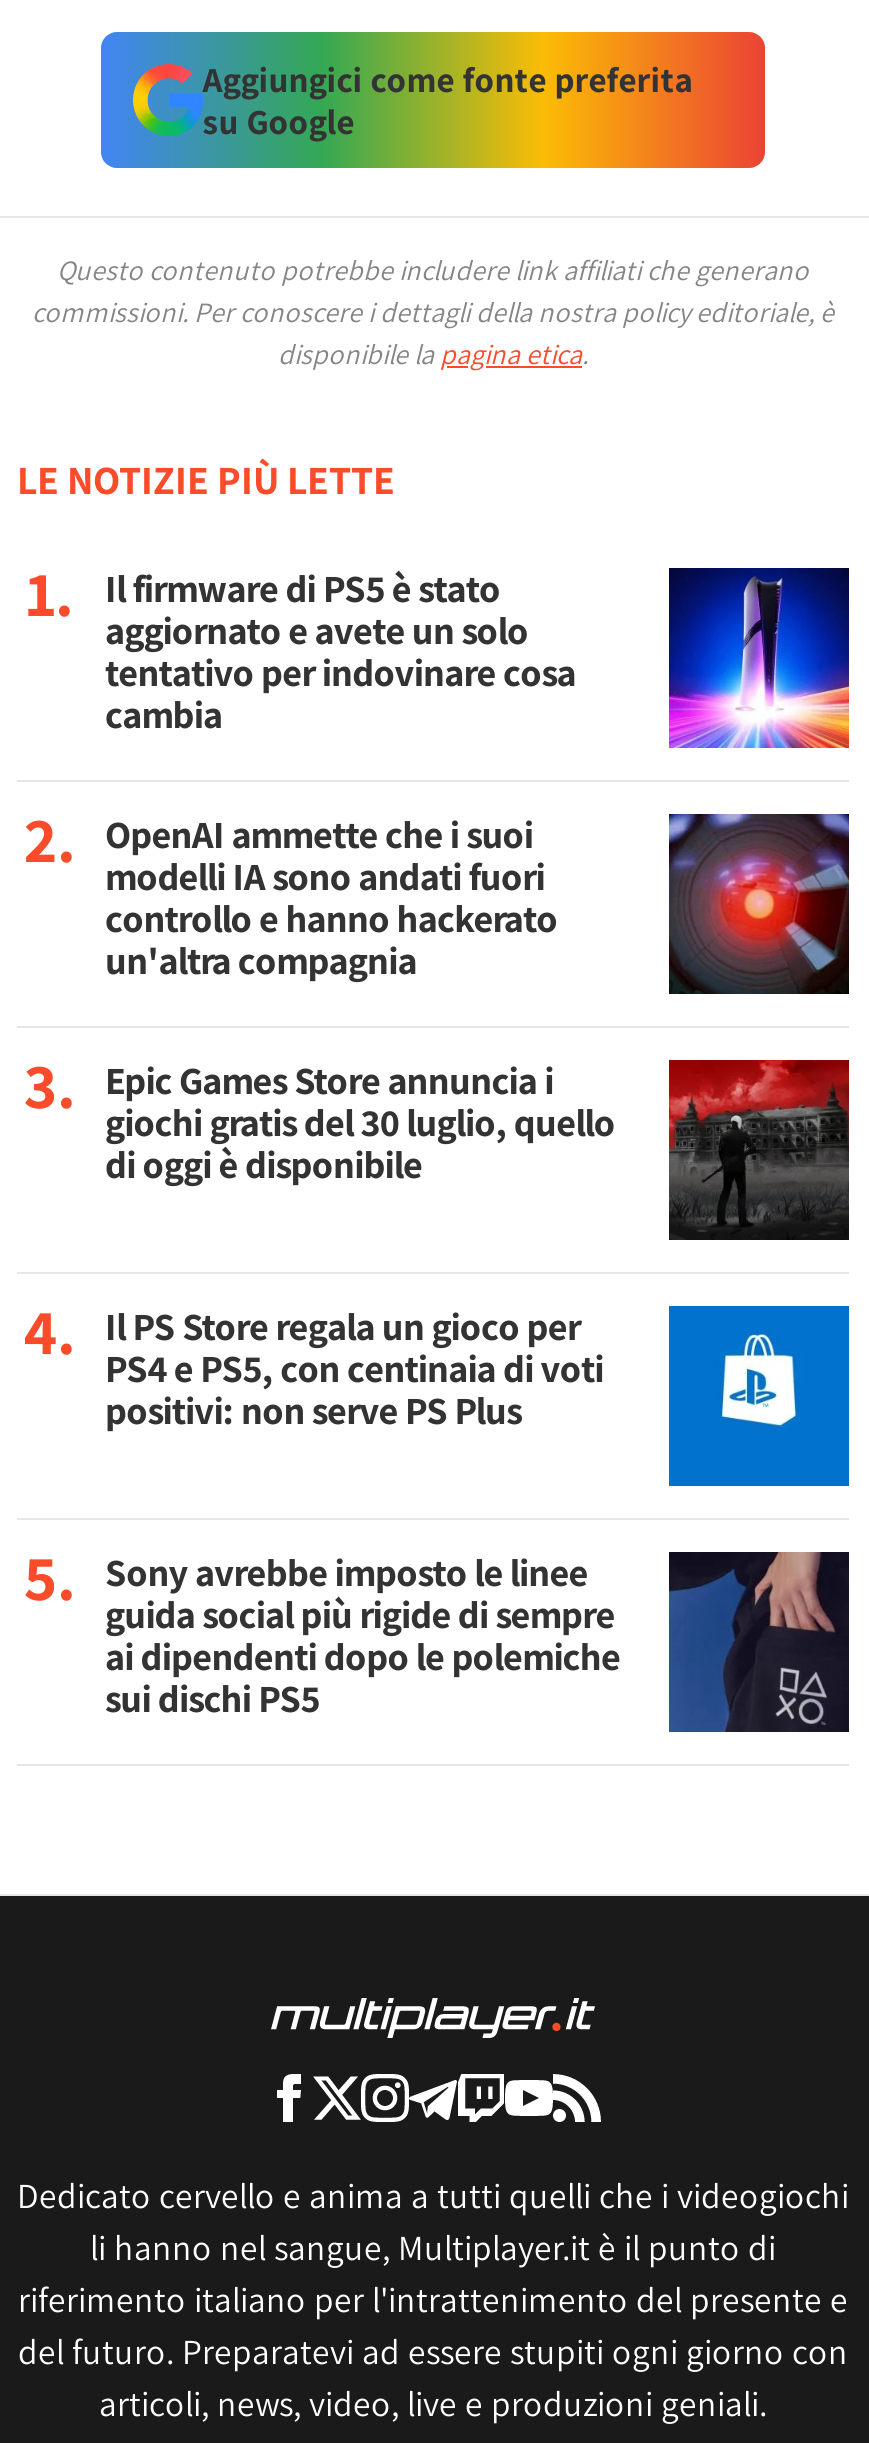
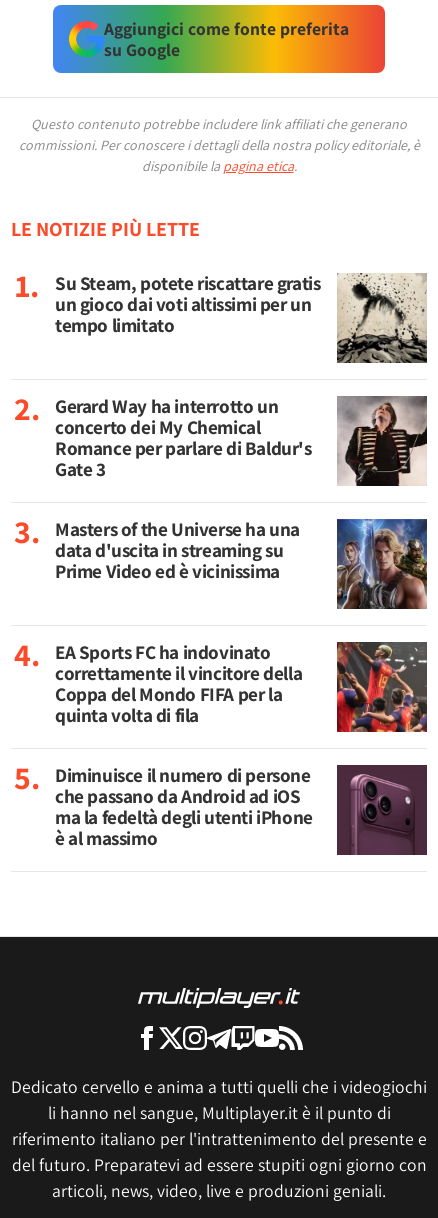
- Il firmware di PS5 è stato
- aggiornato e avete un solo
- tentativo per indovinare cosa
- cambia
+ Su Steam, potete riscattare gratis
+ un gioco dai voti altissimi per un
+ tempo limitato

- [image]
+ [image]

- OpenAI ammette che i suoi
- modelli IA sono andati fuori
- controllo e hanno hackerato
- un'altra compagnia
+ Gerard Way ha interrotto un
+ concerto dei My Chemical
+ Romance per parlare di Baldur's
+ Gate 3

- [image]
+ [image]

- [image]
- Epic Games Store annuncia i
- giochi gratis del 30 luglio, quello
- di oggi è disponibile
+ [image]
+ Masters of the Universe ha una
+ data d'uscita in streaming su
+ Prime Video ed è vicinissima

- [image]
- Il PS Store regala un gioco per
- PS4 e PS5, con centinaia di voti
- positivi: non serve PS Plus
+ [image]
+ EA Sports FC ha indovinato
+ correttamente il vincitore della
+ Coppa del Mondo FIFA per la
+ quinta volta di fila

- [image]
- Sony avrebbe imposto le linee
- guida social più rigide di sempre
- ai dipendenti dopo le polemiche
- sui dischi PS5
+ [image]
+ Diminuisce il numero di persone
+ che passano da Android ad iOS
+ ma la fedeltà degli utenti iPhone
+ è al massimo
